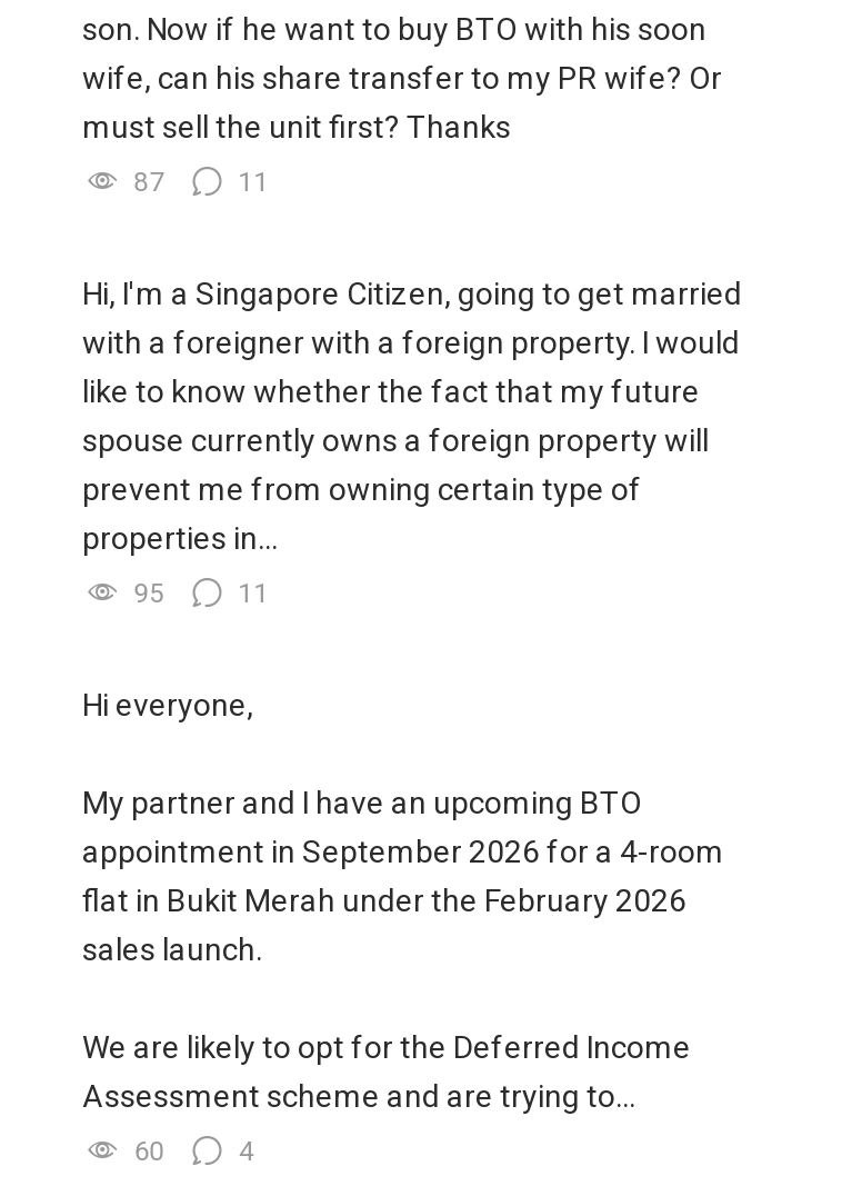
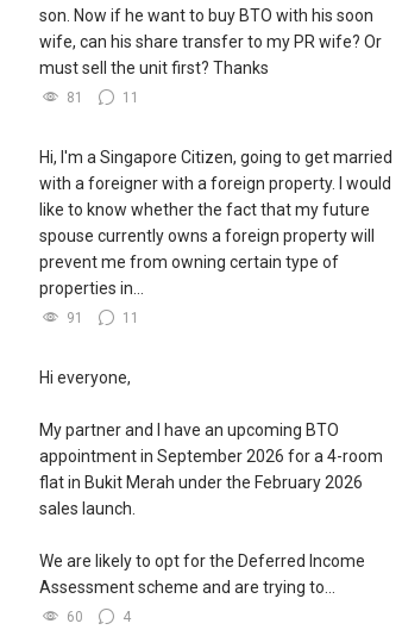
- 87
+ 81

- 95
+ 91
